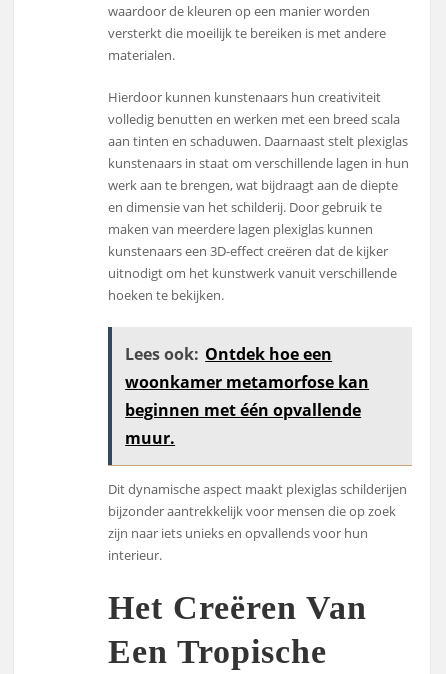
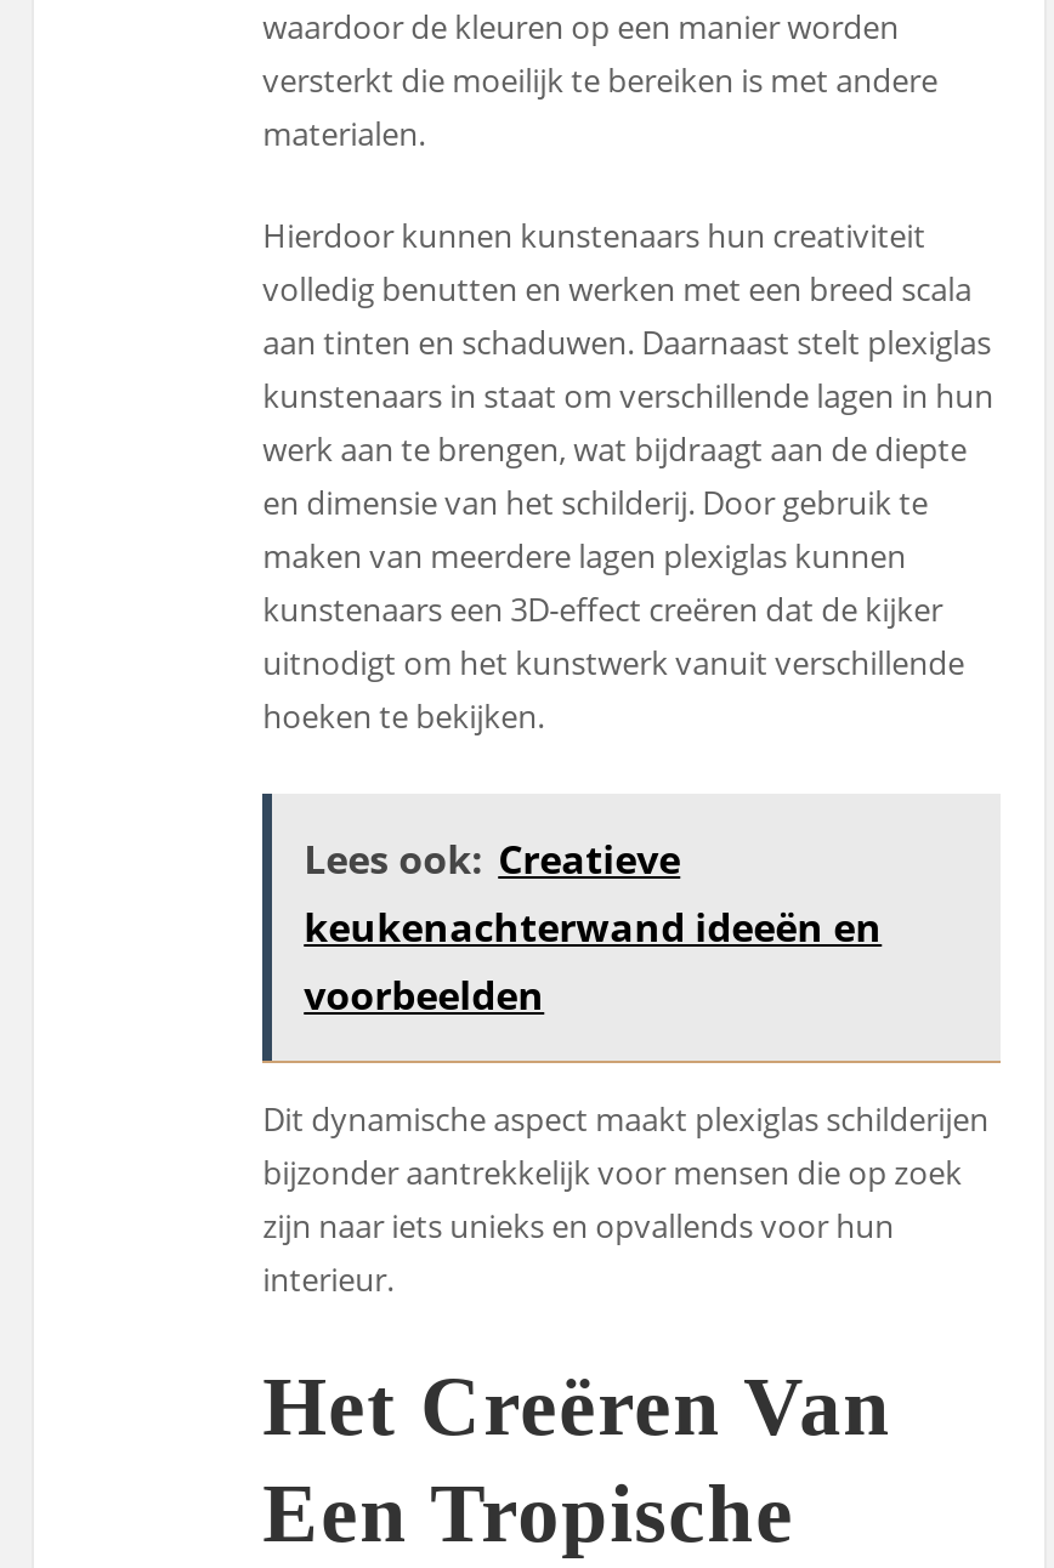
- Lees ook: Ontdek hoe een
- woonkamer metamorfose kan
- beginnen met één opvallende
- muur.
+ Lees ook: Creatieve
+ keukenachterwand ideeën en
+ voorbeelden
